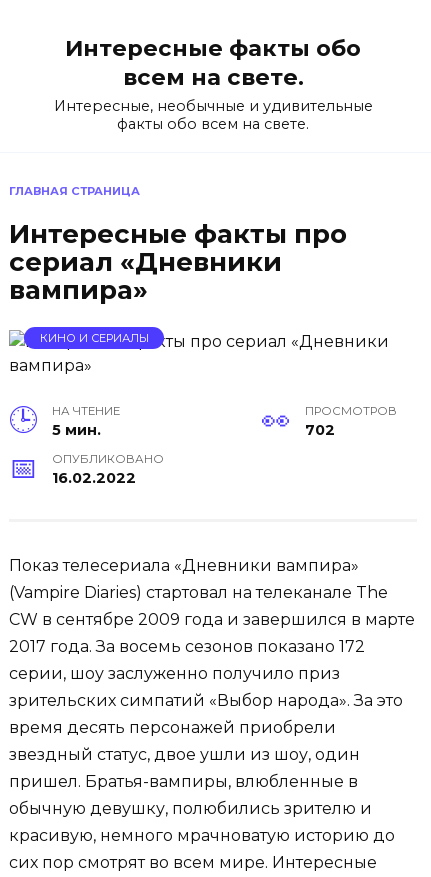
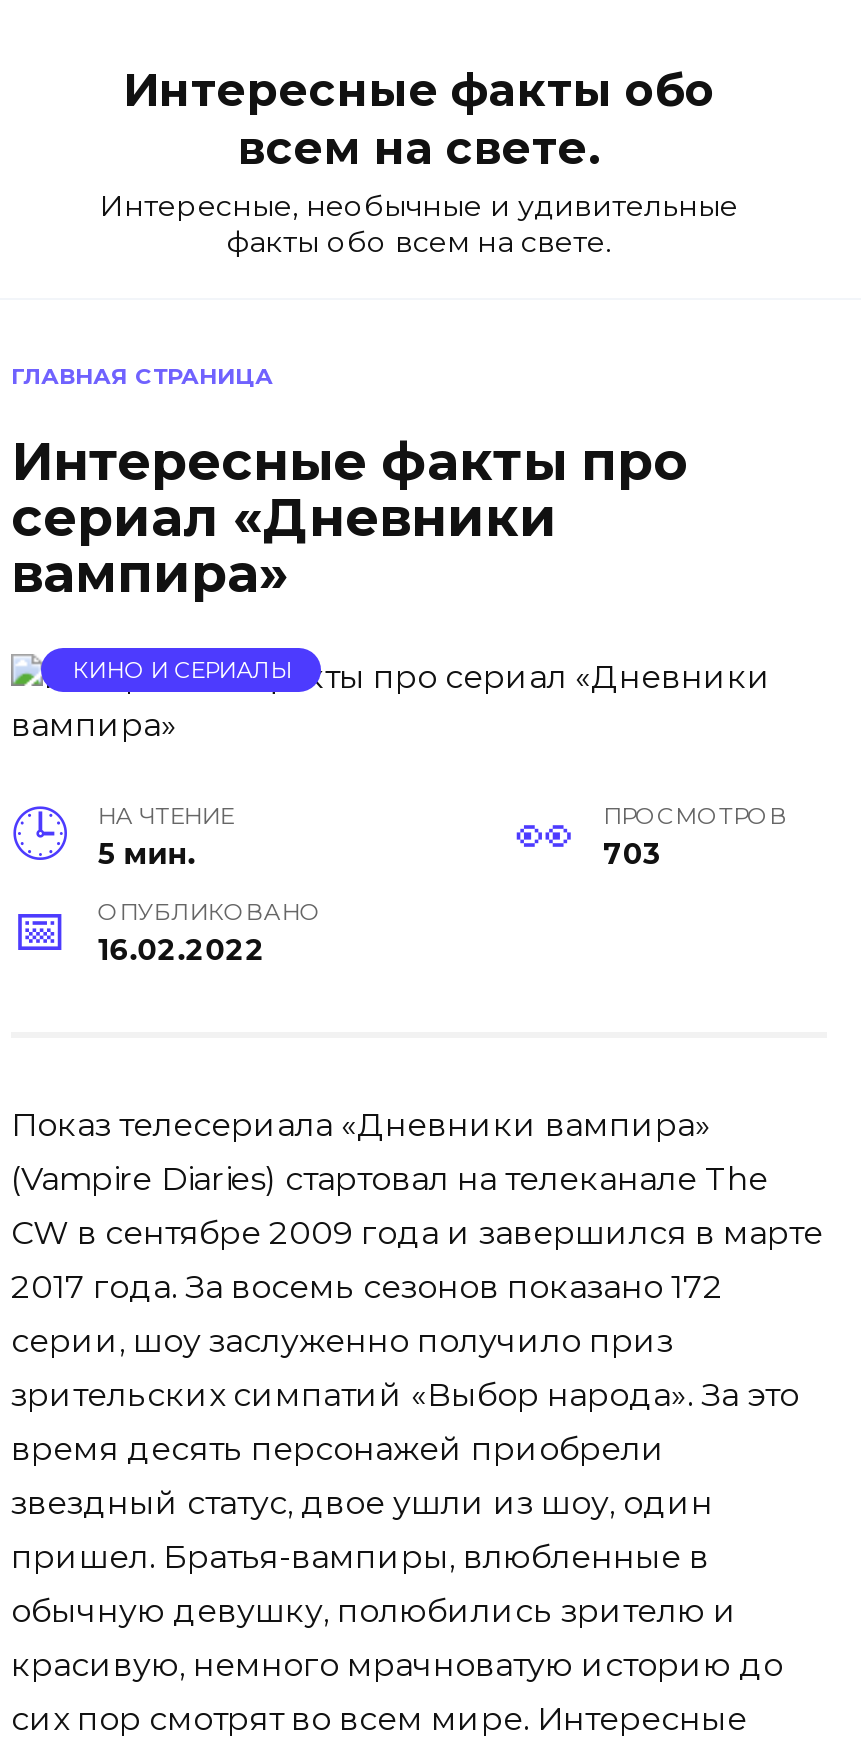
- 702
+ 703
